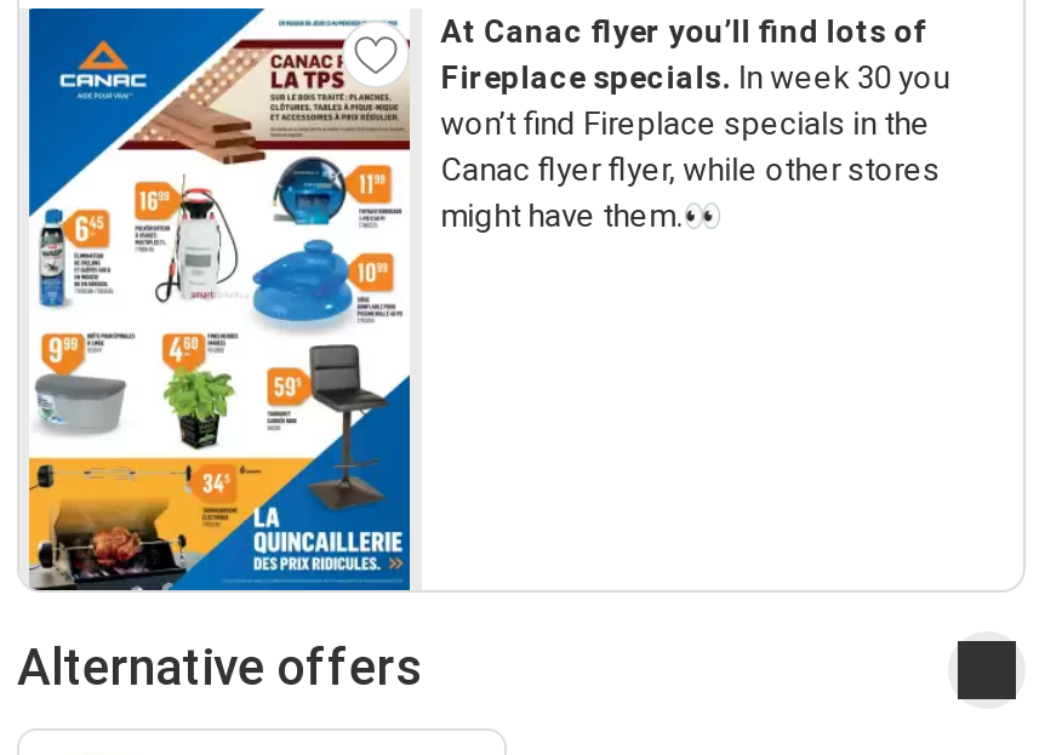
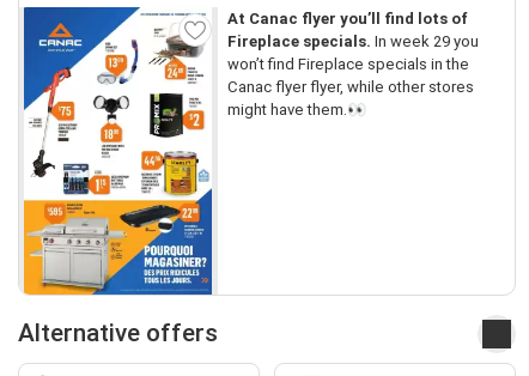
- [image]
- Fireplace specials. In week 30 you
+ [image]
+ Fireplace specials. In week 29 you
